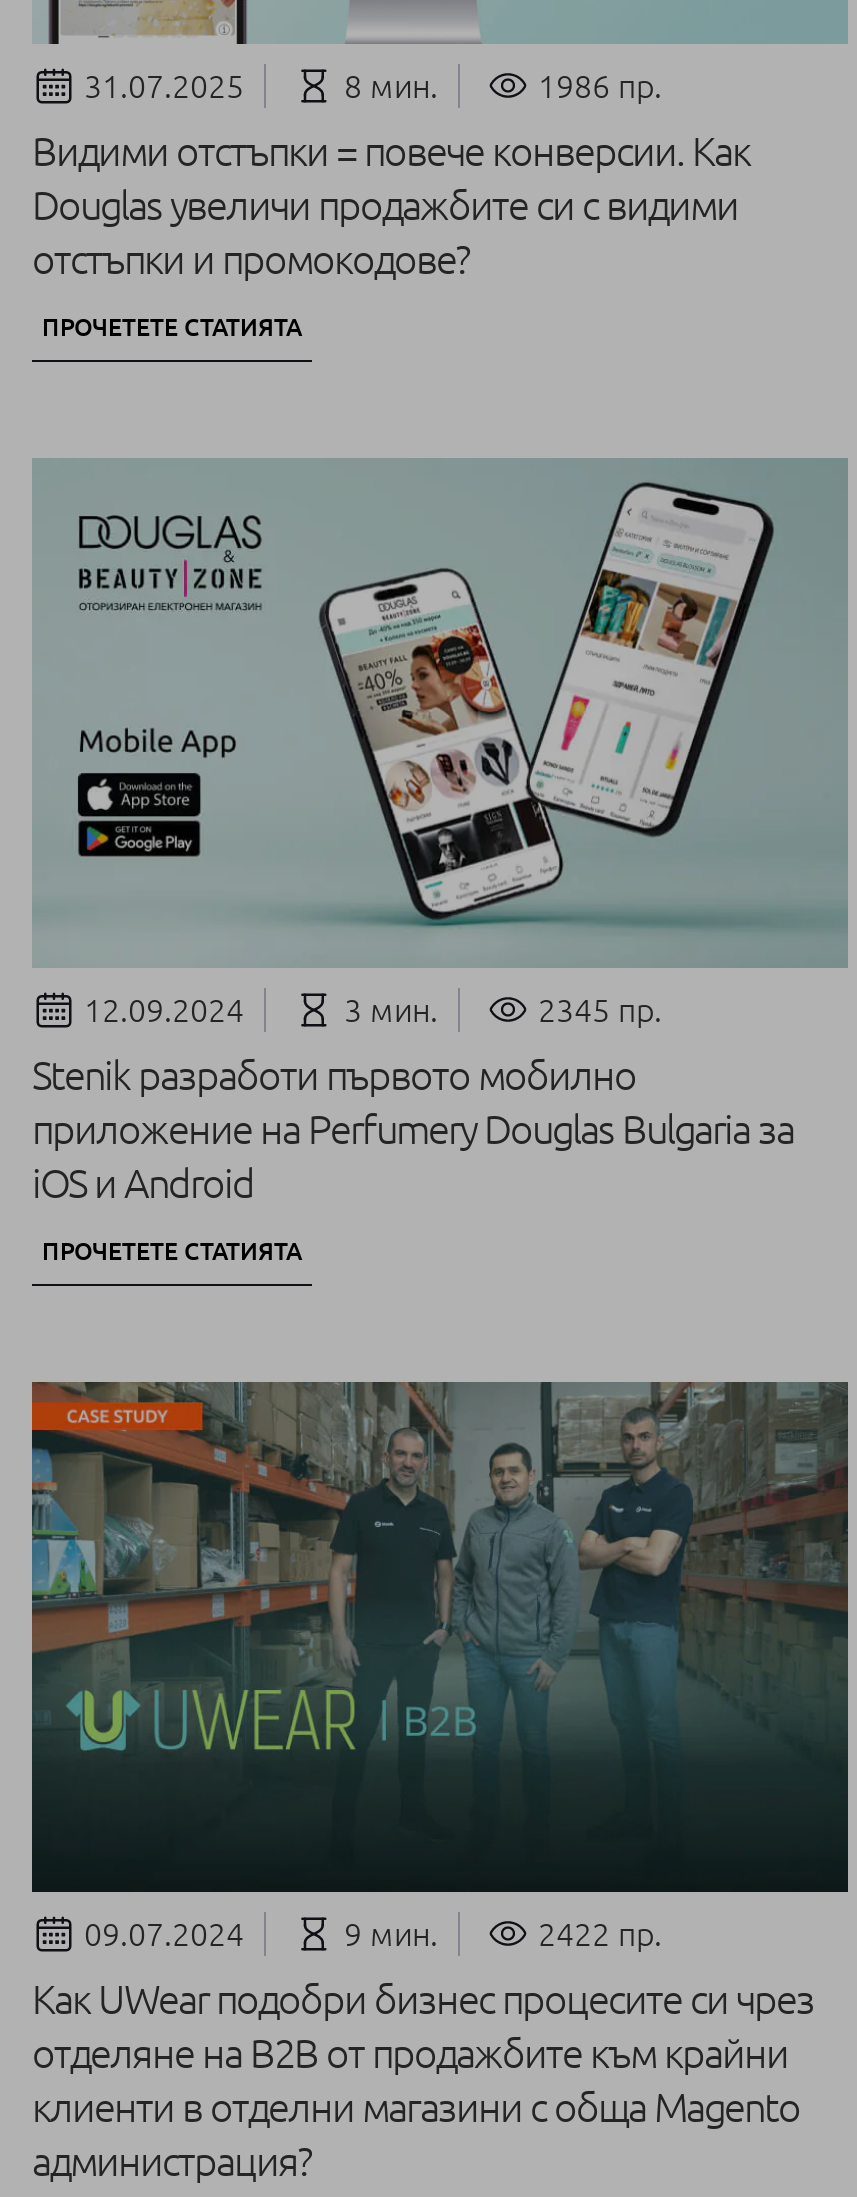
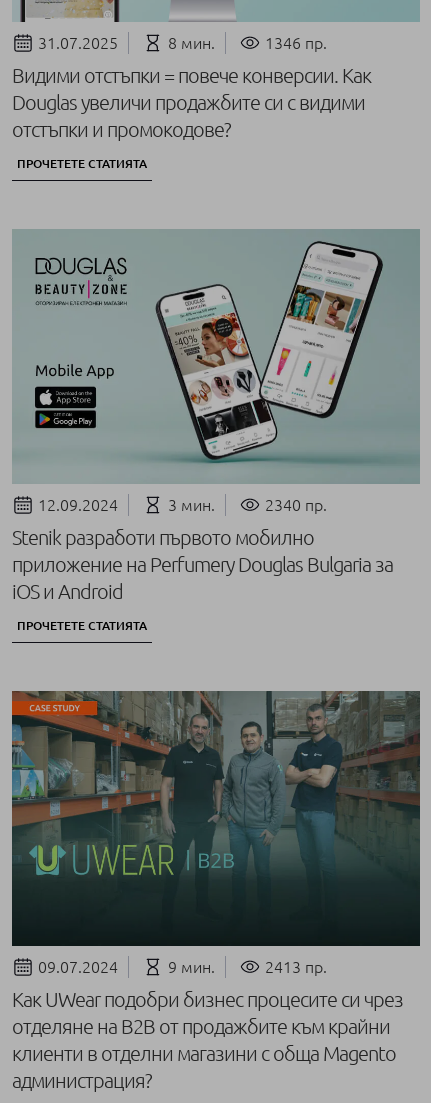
- 1986 пр.
+ 1346 пр.

- 2345 пр.
+ 2340 пр.

- 2422 пр.
+ 2413 пр.
